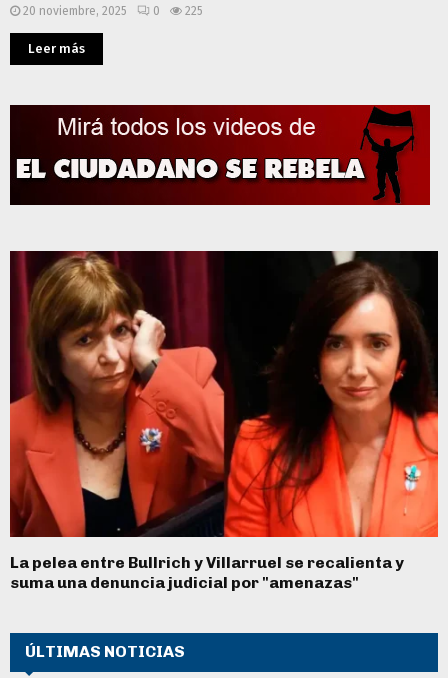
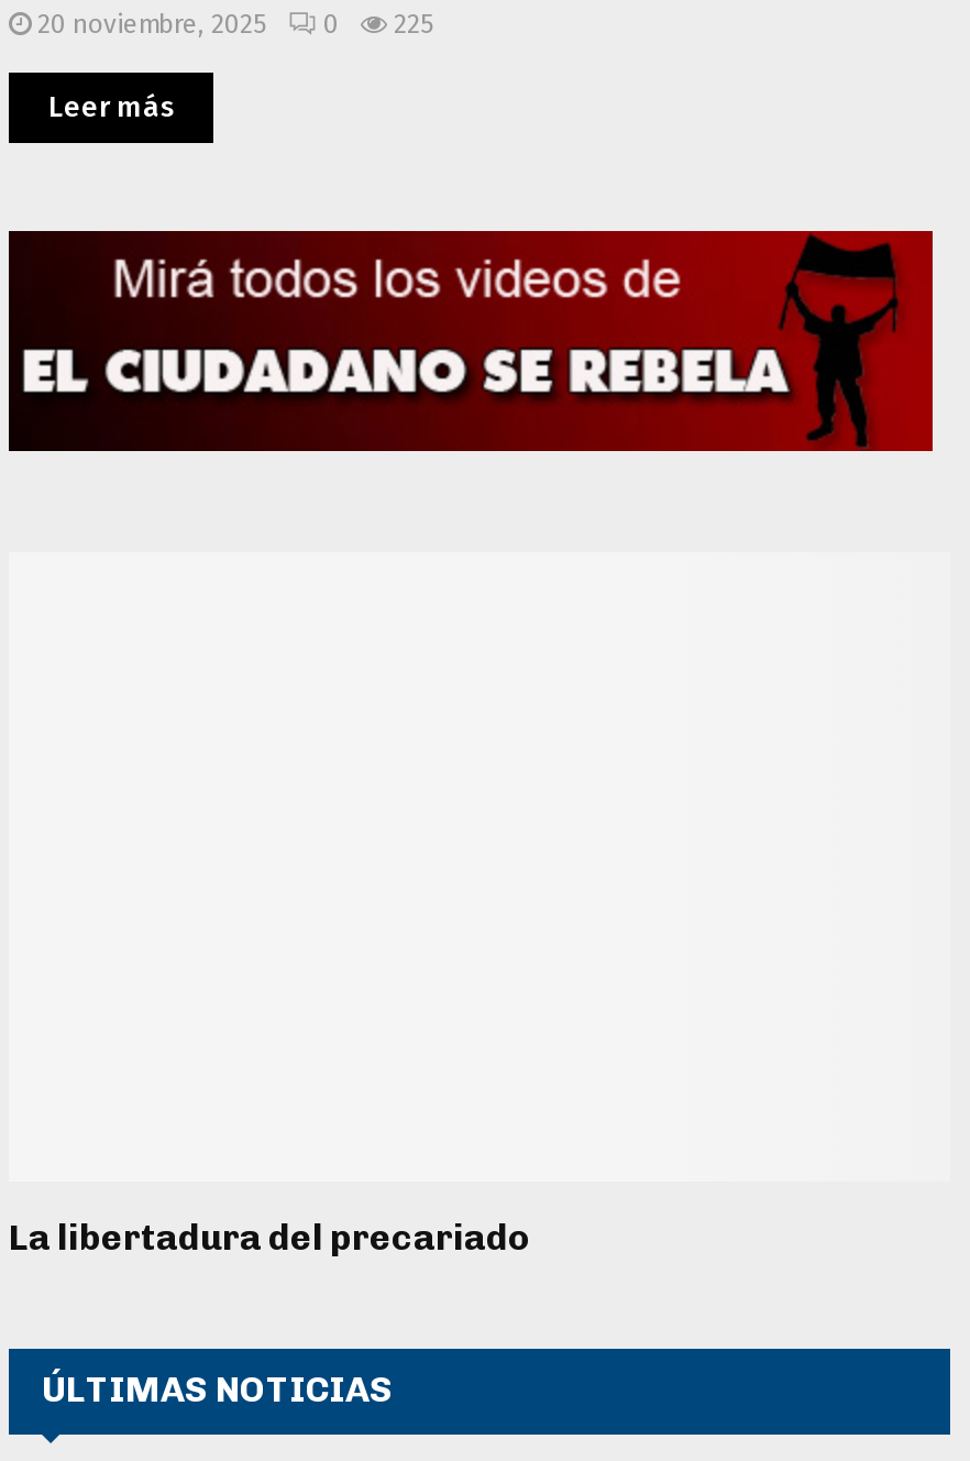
- [image]

- La pelea entre Bullrich y Villarruel se recalienta y
- suma una denuncia judicial por "amenazas"
+ La libertadura del precariado
